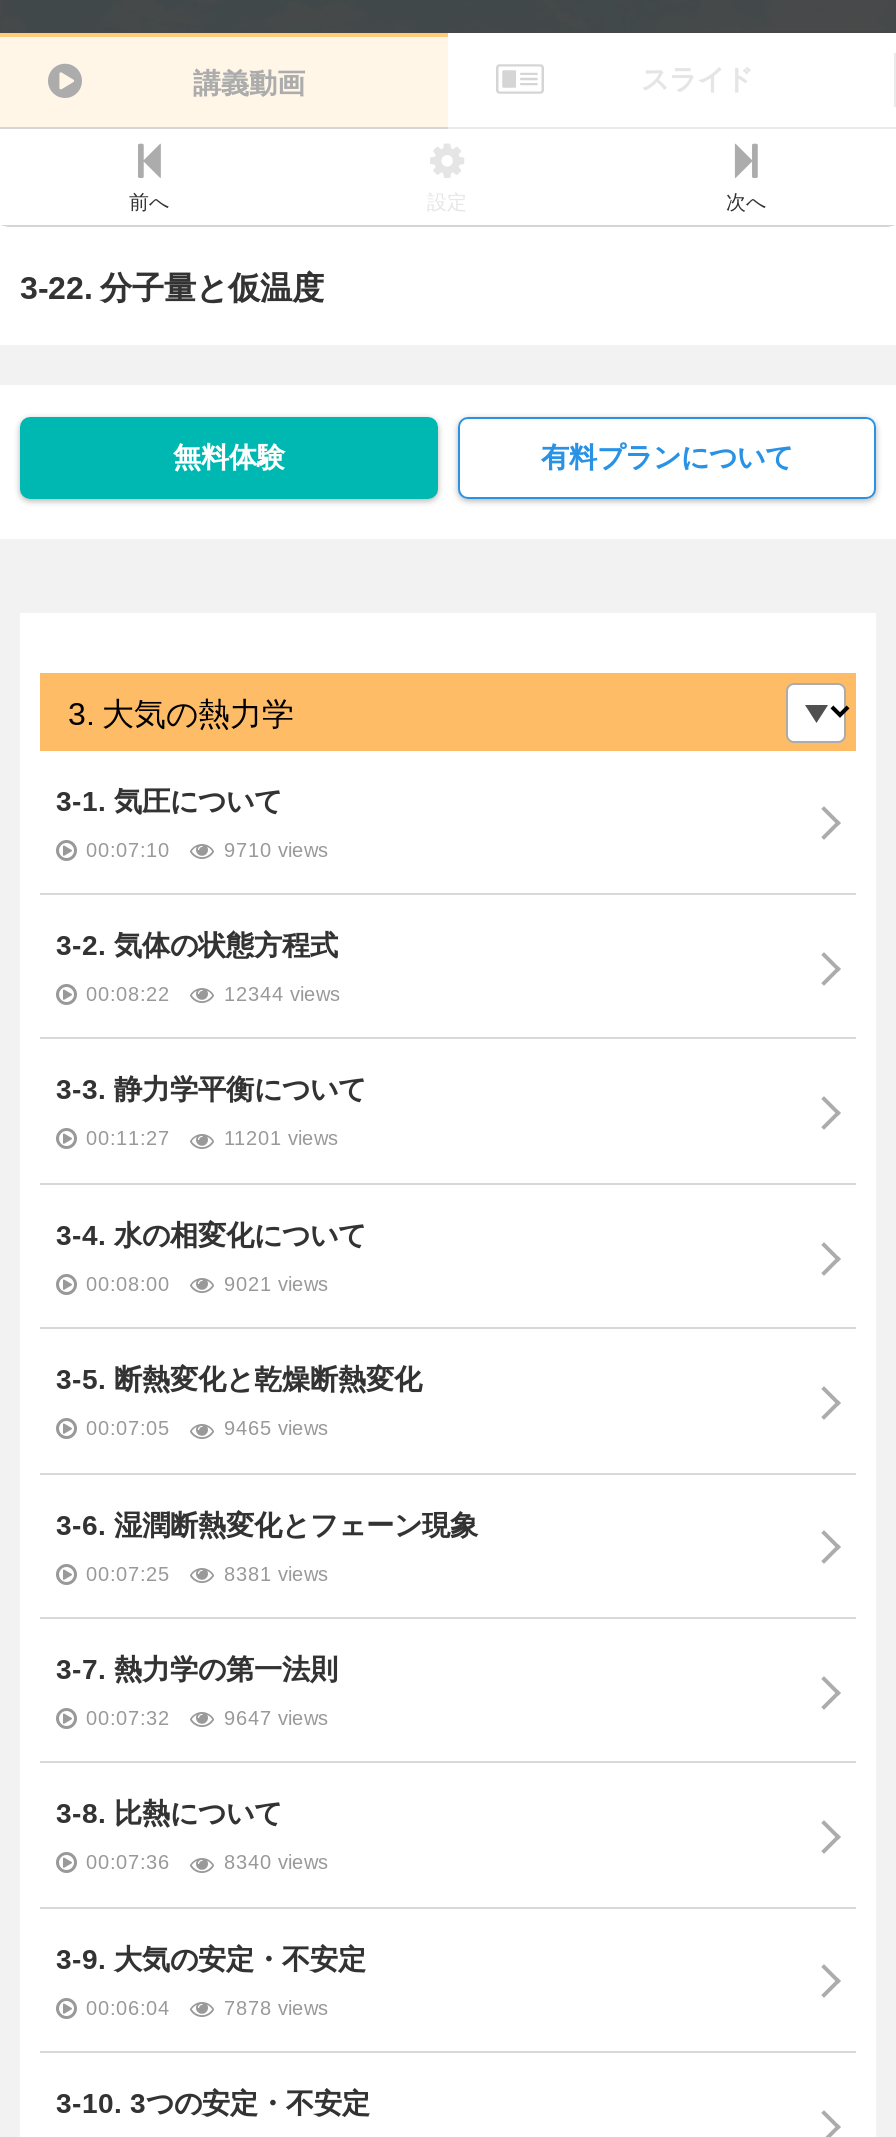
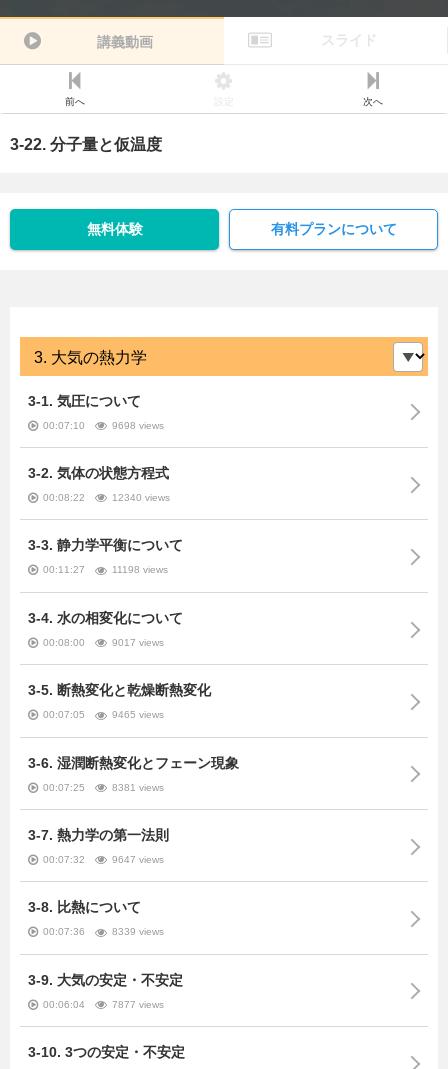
- 9710 views
+ 9698 views

- 12344 views
+ 12340 views

- 11201 views
+ 11198 views

- 9021 views
+ 9017 views

- 8340 views
+ 8339 views

- 7878 views
+ 7877 views
